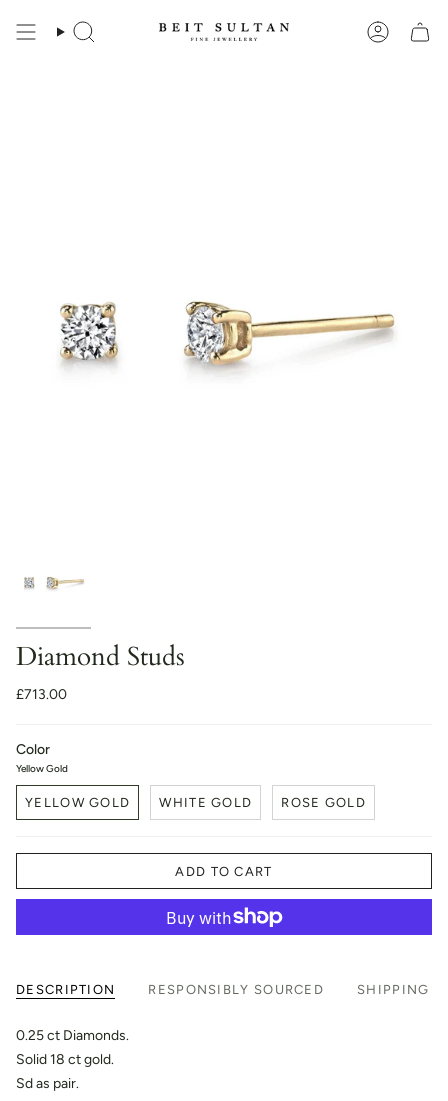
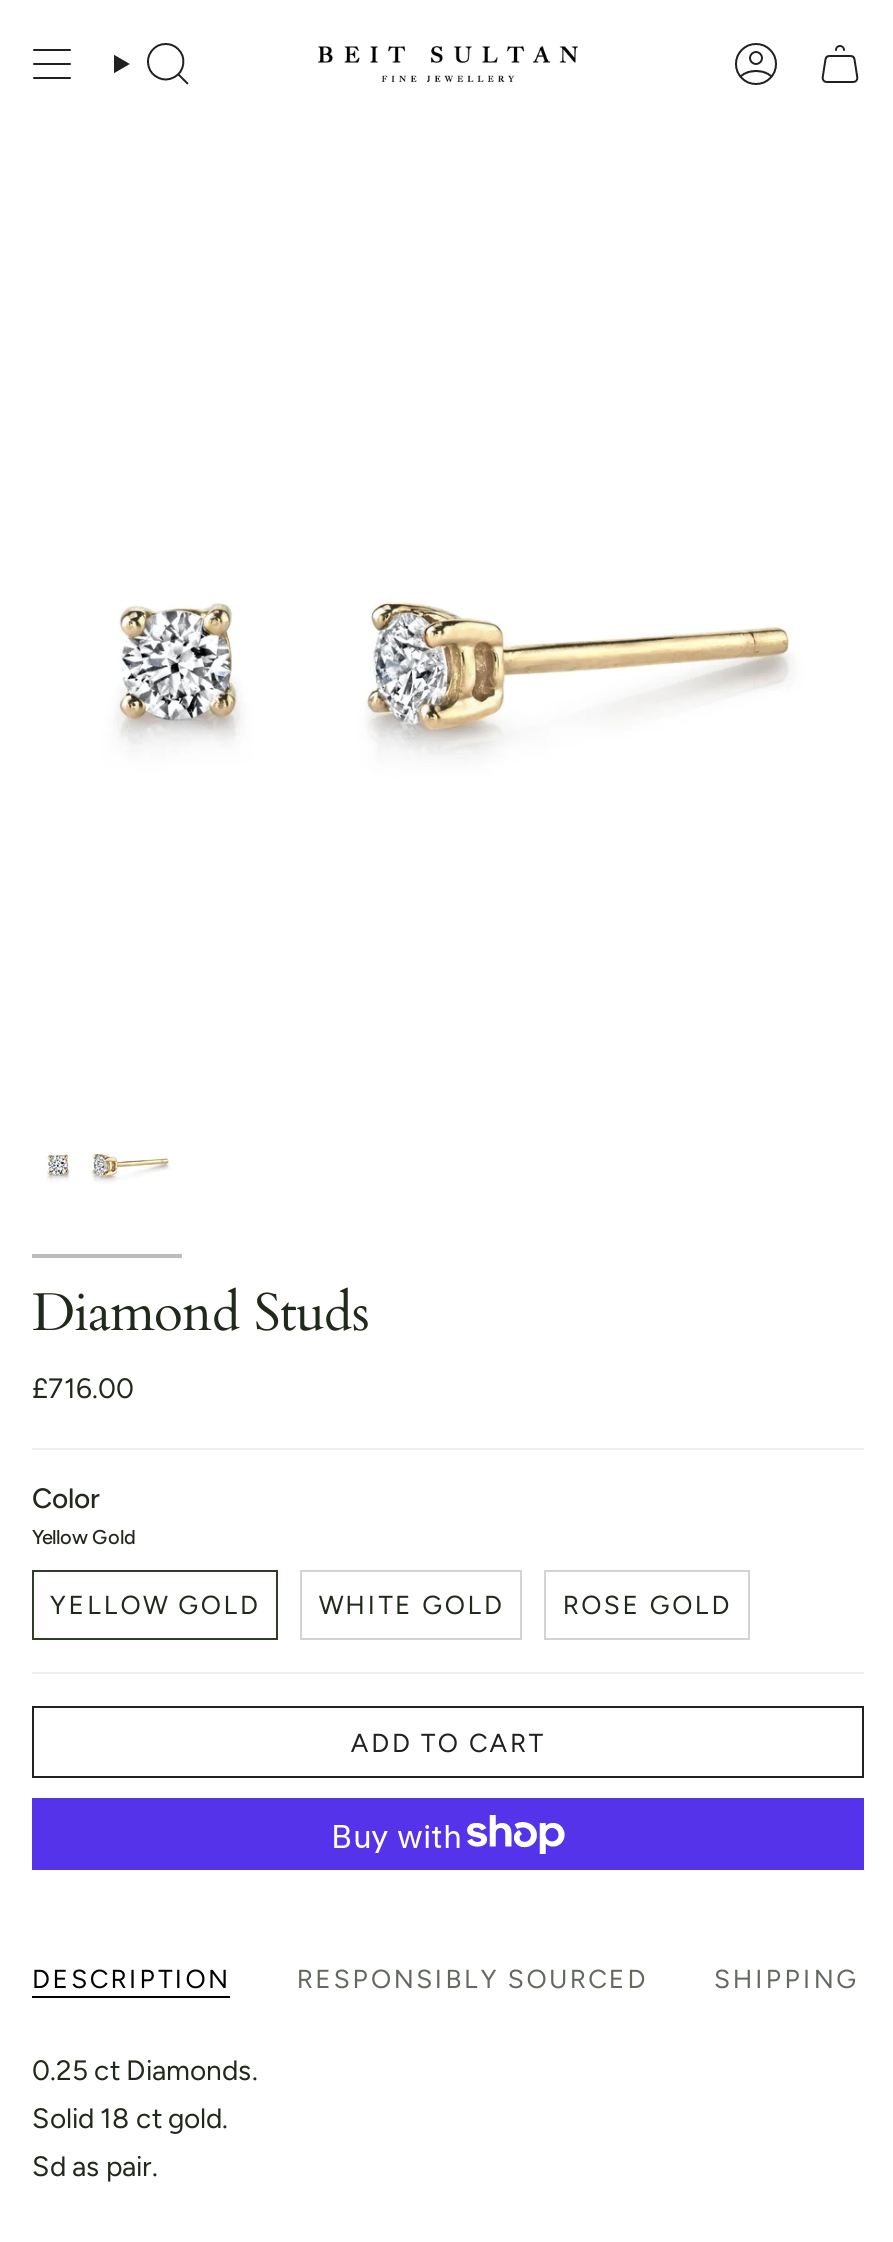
- £713.00
+ £716.00
